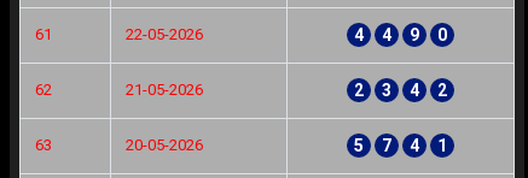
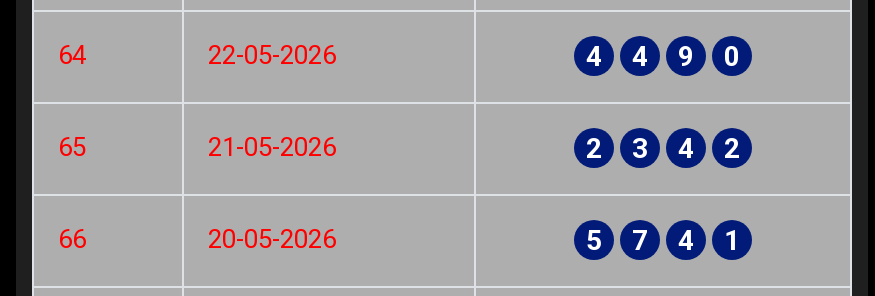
- 61
+ 64

- 62
+ 65

- 63
+ 66
